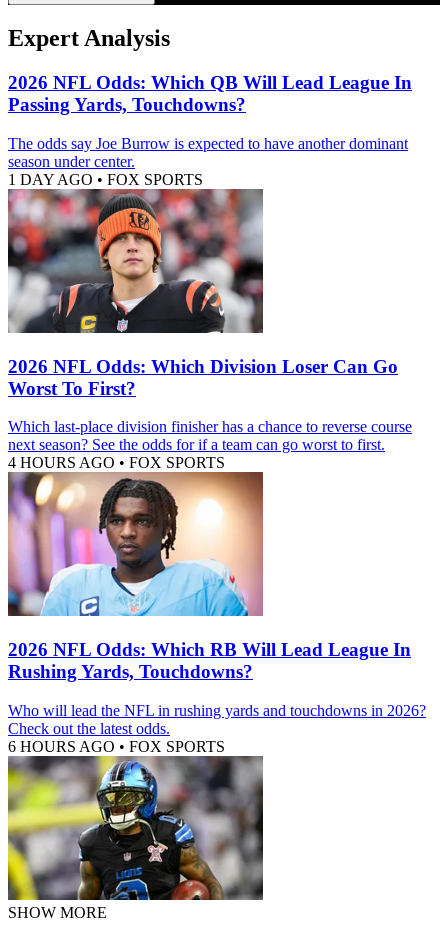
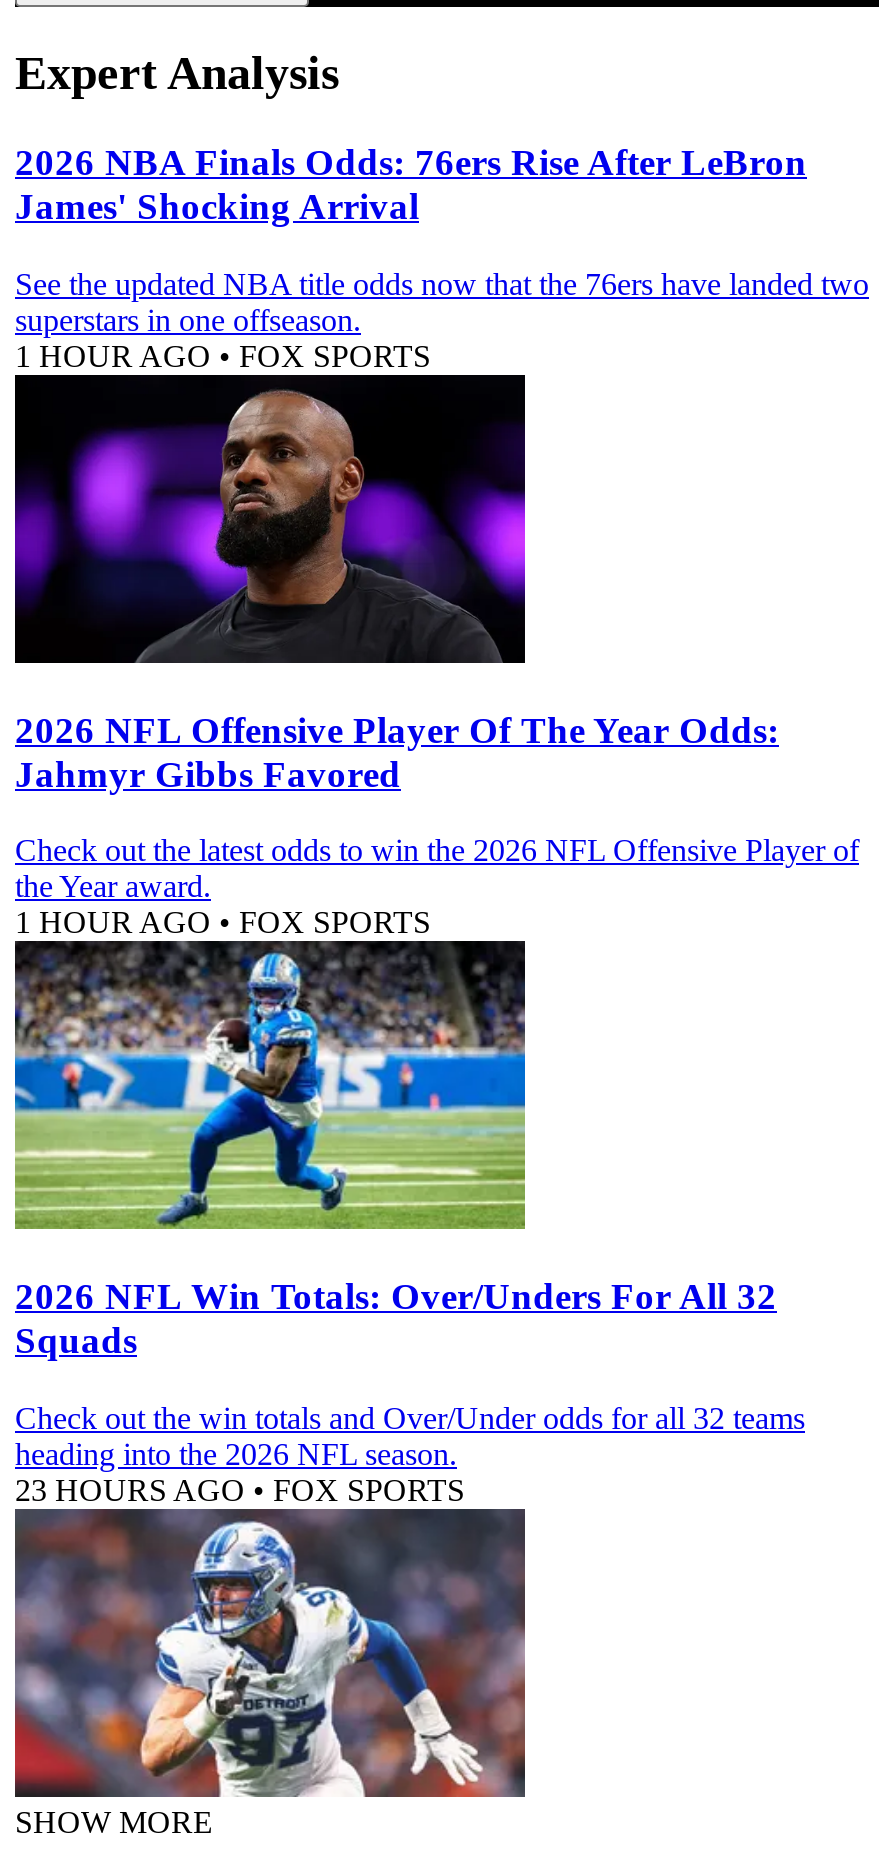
- 2026 NFL Odds: Which QB Will Lead League In
- Passing Yards, Touchdowns?
+ 2026 NBA Finals Odds: 76ers Rise After LeBron
+ James' Shocking Arrival

- The odds say Joe Burrow is expected to have another dominant
- season under center.
- 1 DAY AGO • FOX SPORTS
+ See the updated NBA title odds now that the 76ers have landed two
+ superstars in one offseason.
+ 1 HOUR AGO • FOX SPORTS

- [image]
- 2026 NFL Odds: Which Division Loser Can Go
- Worst To First?
+ [image]
+ 2026 NFL Offensive Player Of The Year Odds:
+ Jahmyr Gibbs Favored

- [image]
- Which last-place division finisher has a chance to reverse course
- next season? See the odds for if a team can go worst to first.
- 4 HOURS AGO • FOX SPORTS
+ [image]
+ Check out the latest odds to win the 2026 NFL Offensive Player of
+ the Year award.
+ 1 HOUR AGO • FOX SPORTS

- 2026 NFL Odds: Which RB Will Lead League In
- Rushing Yards, Touchdowns?
+ 2026 NFL Win Totals: Over/Unders For All 32
+ Squads

- Who will lead the NFL in rushing yards and touchdowns in 2026?
- Check out the latest odds.
- 6 HOURS AGO • FOX SPORTS
+ Check out the win totals and Over/Under odds for all 32 teams
+ heading into the 2026 NFL season.
+ 23 HOURS AGO • FOX SPORTS

- [image]
+ [image]
